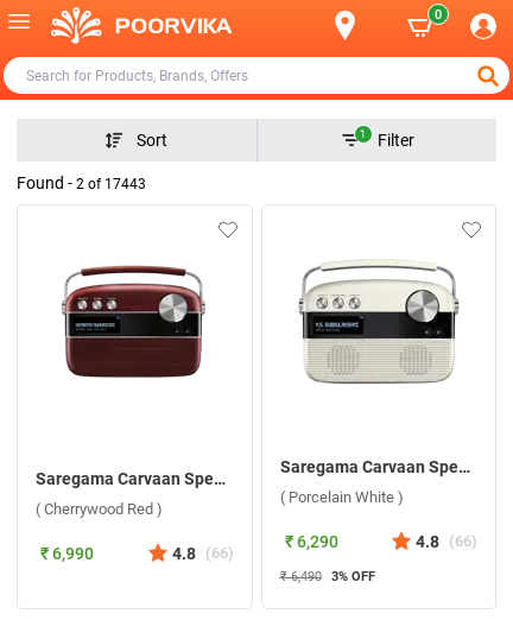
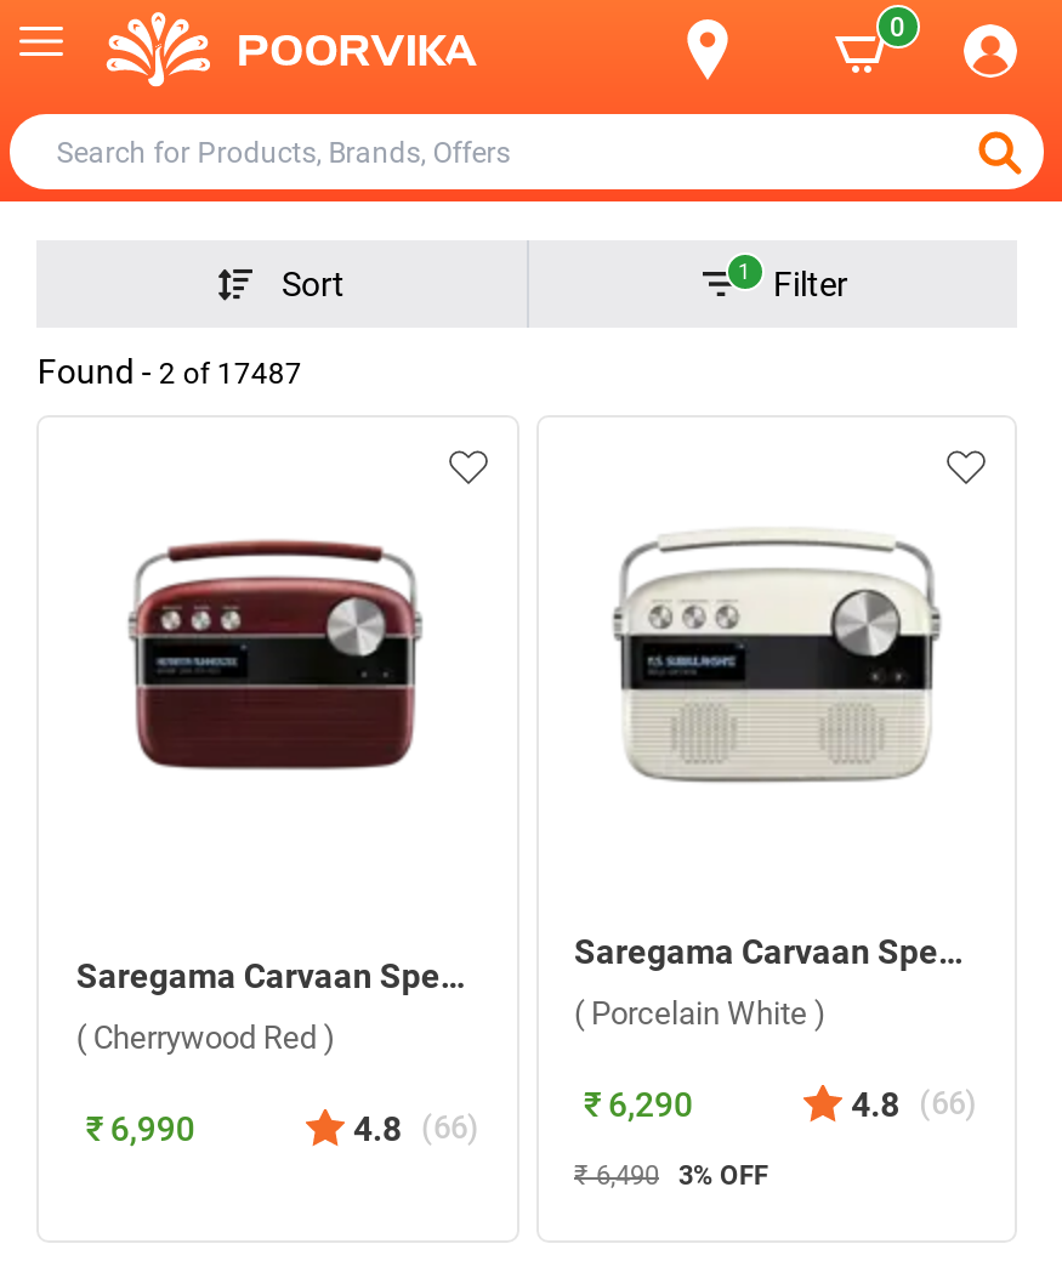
- Found - 2 of 17443
+ Found - 2 of 17487
